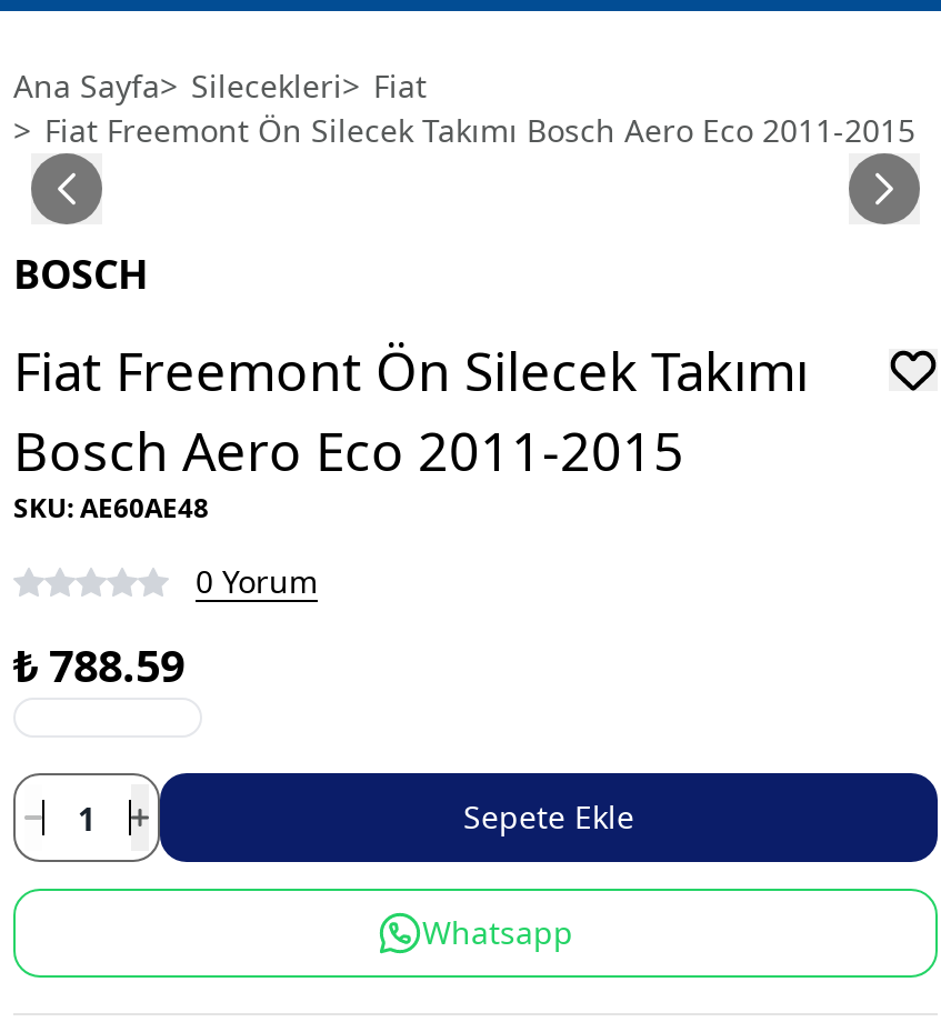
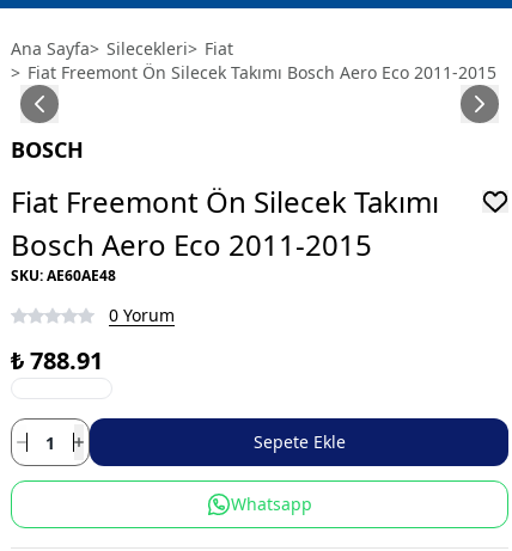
- ₺ 788.59
+ ₺ 788.91
